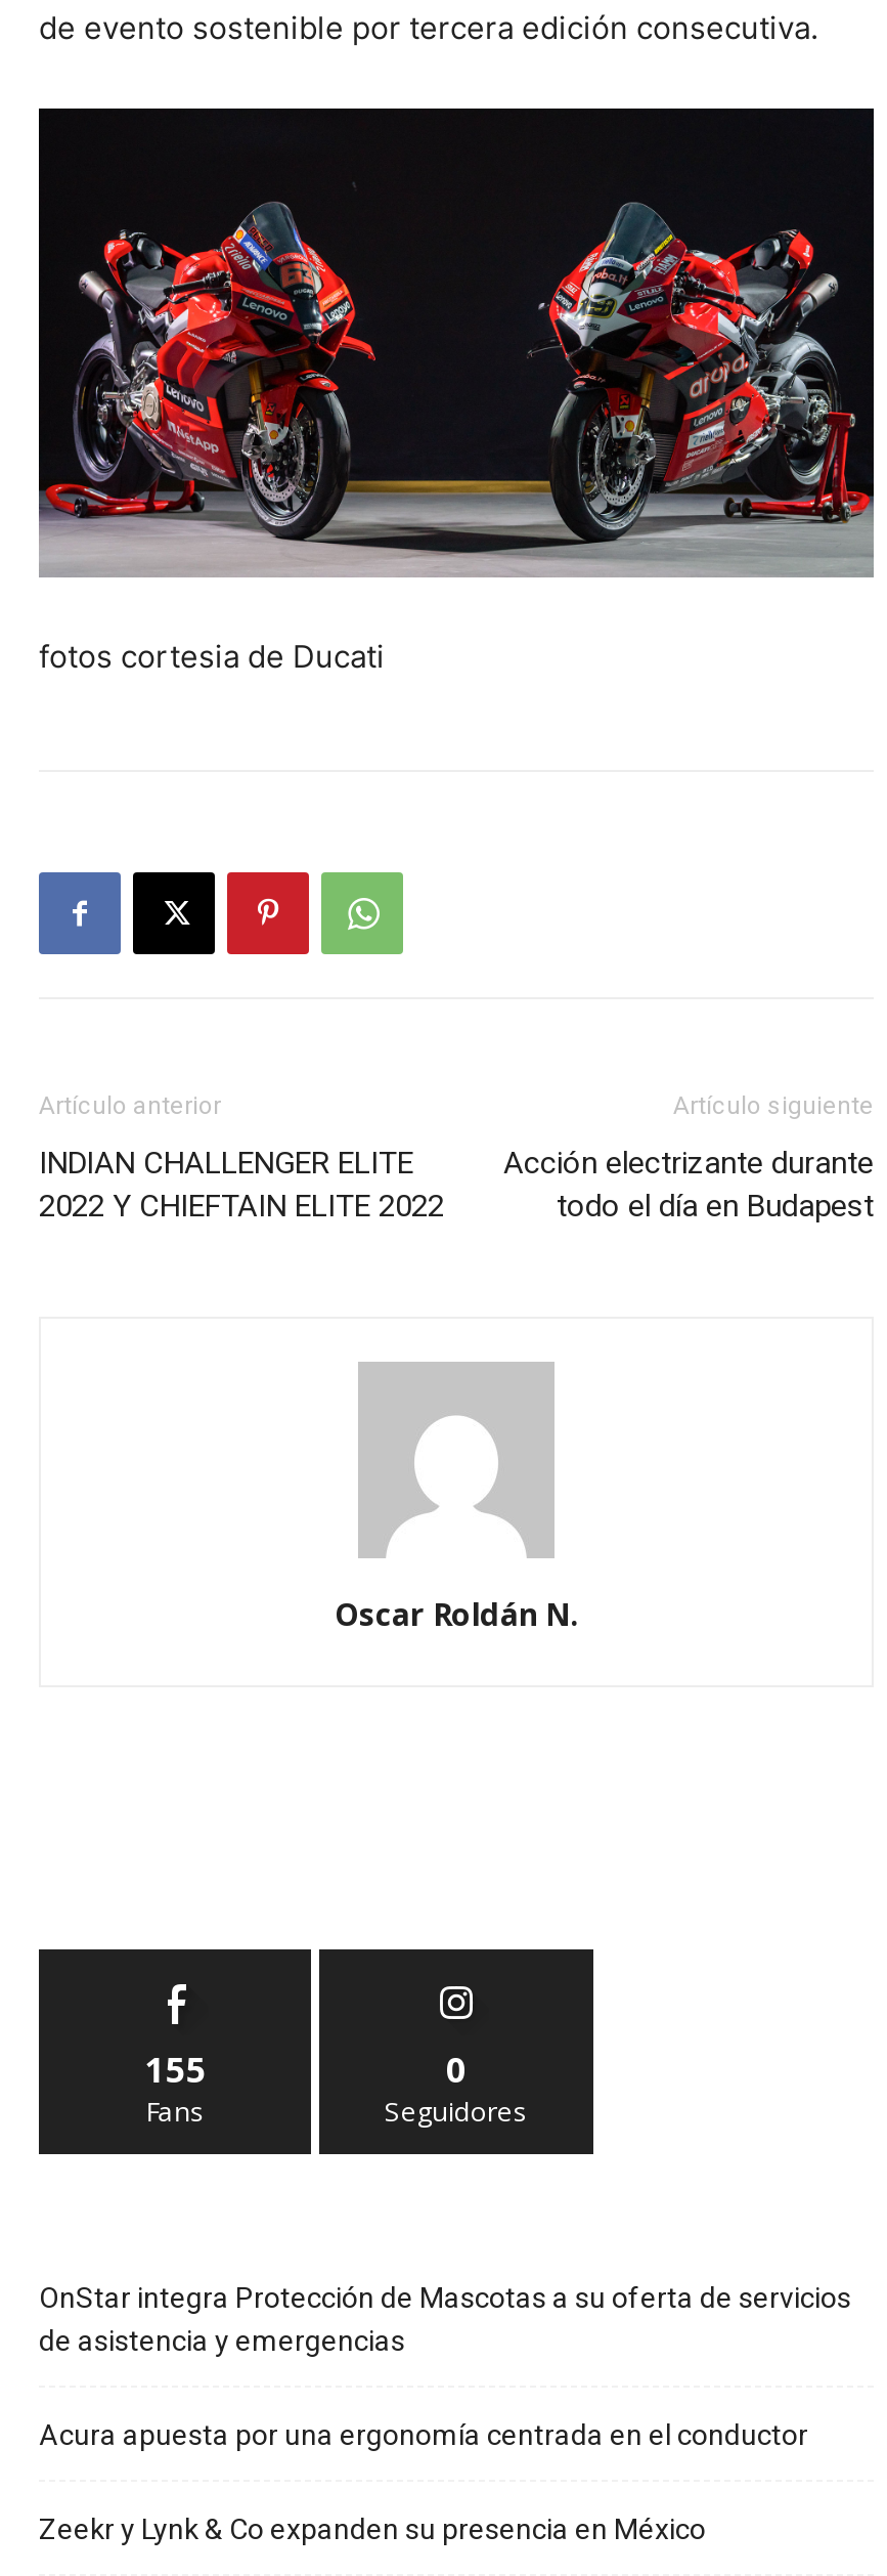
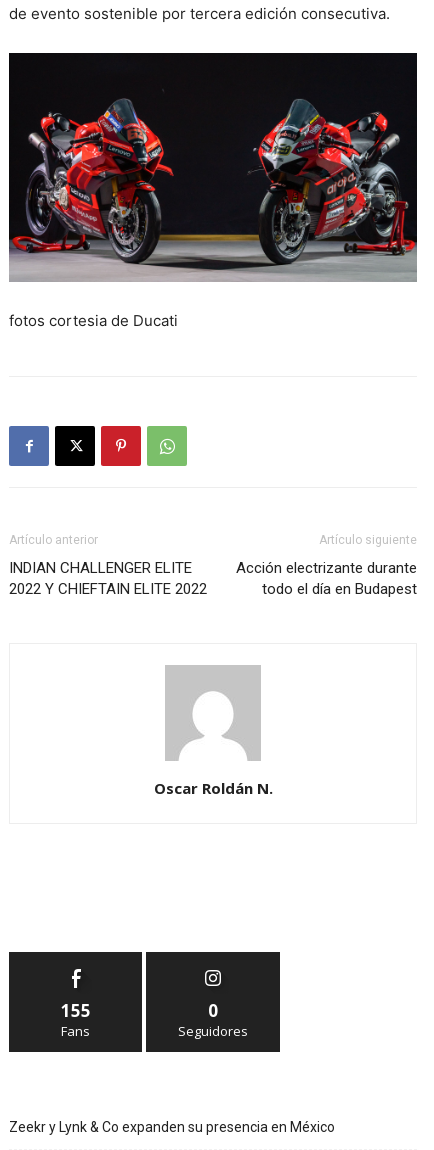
- OnStar integra Protección de Mascotas a su oferta de servicios
- de asistencia y emergencias
- Acura apuesta por una ergonomía centrada en el conductor
